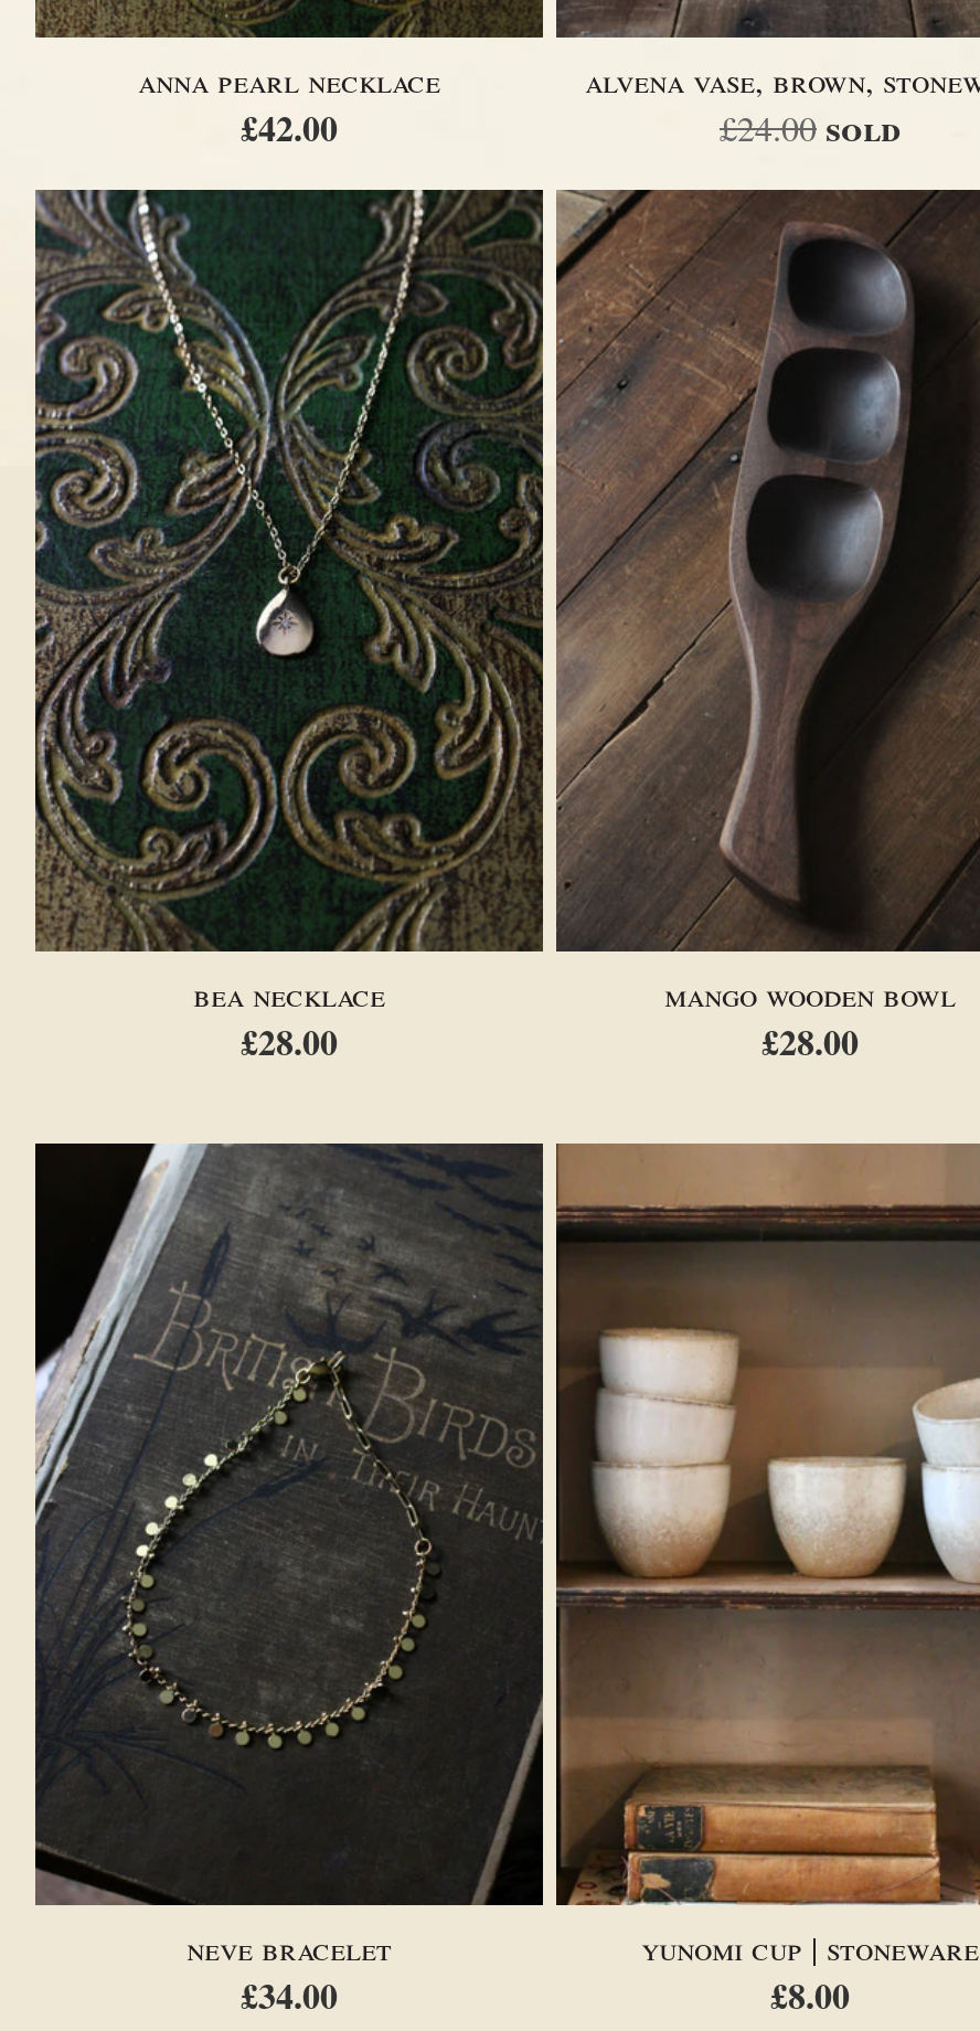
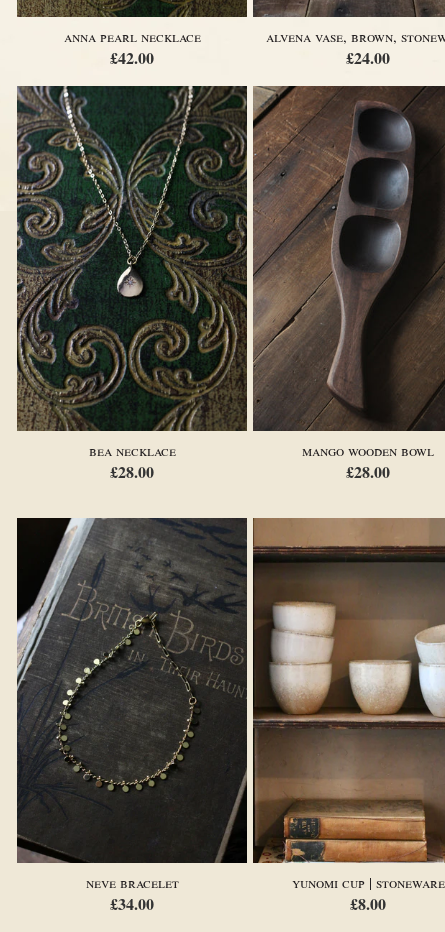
- £24.00 sold
+ £24.00
